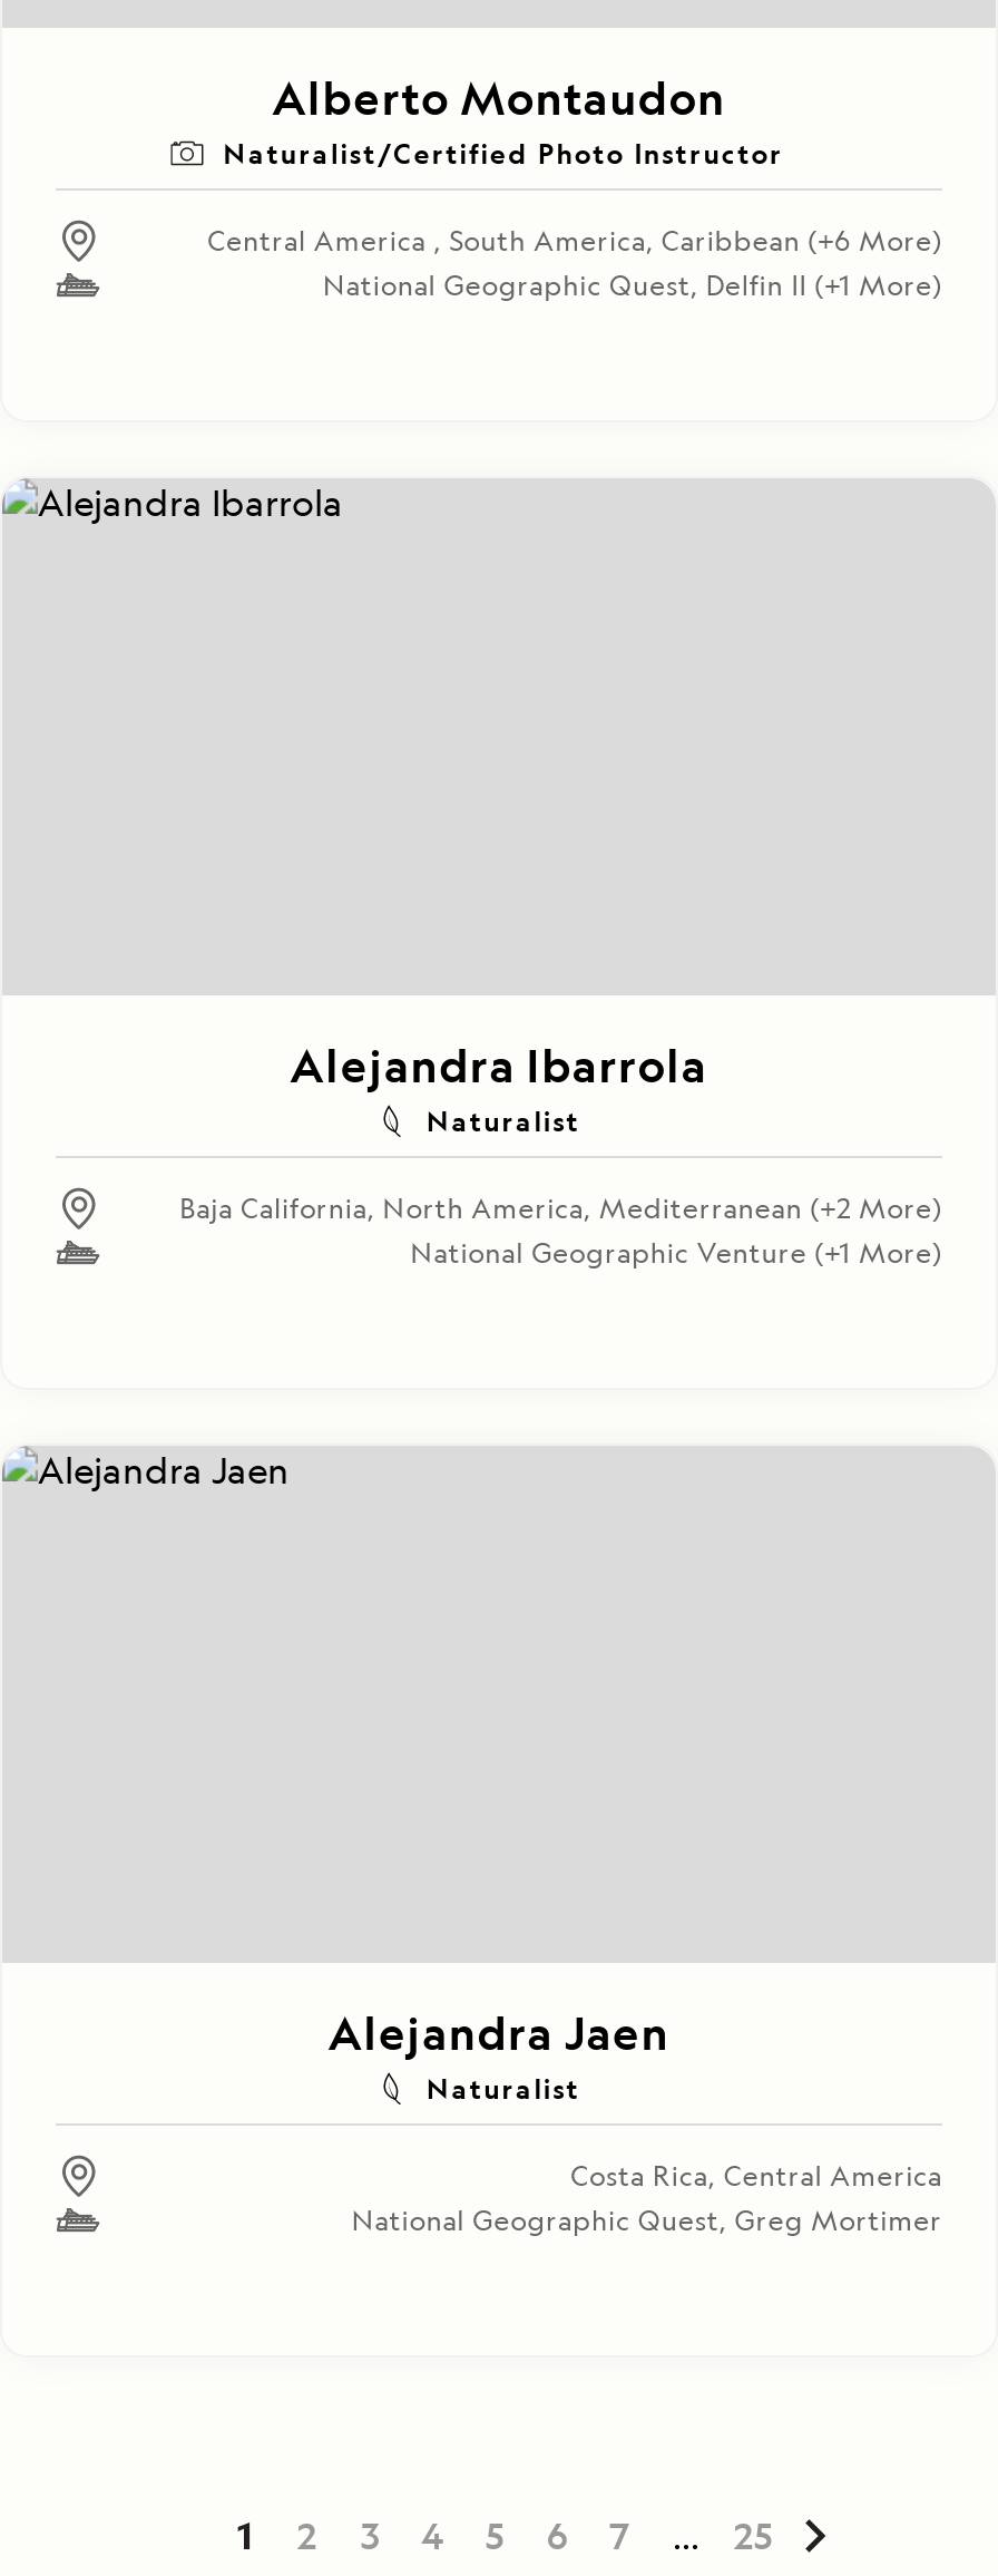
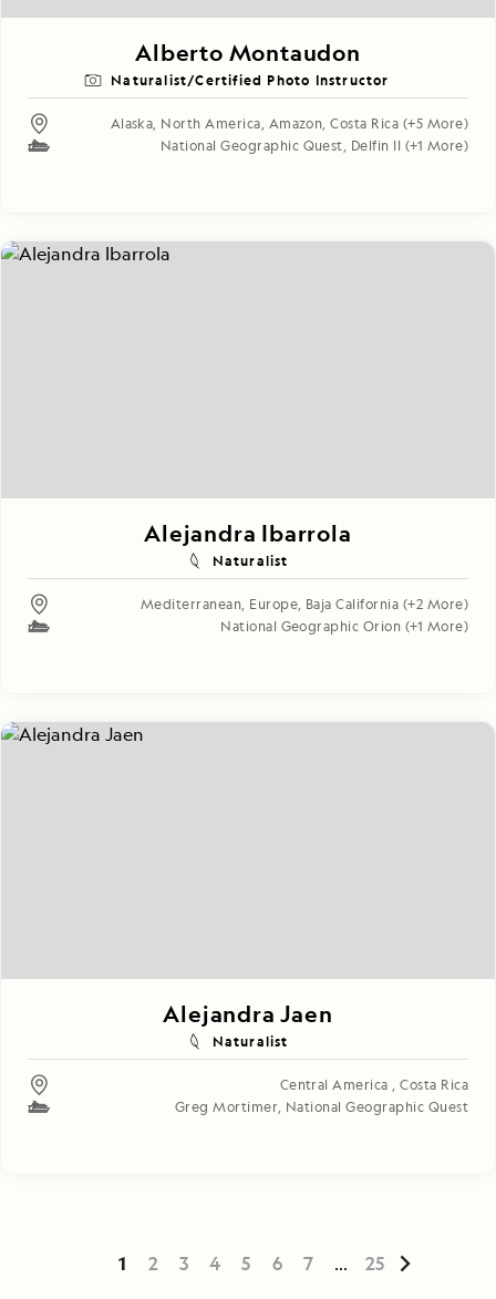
- Central America, South America, Caribbean (+6 More)
+ Alaska, North America, Amazon, Costa Rica (+5 More)

- Baja California, North America, Mediterranean (+2 More)
- National Geographic Venture (+1 More)
+ Mediterranean, Europe, Baja California (+2 More)
+ National Geographic Orion (+1 More)

- Costa Rica, Central America
- National Geographic Quest, Greg Mortimer
+ Central America, Costa Rica
+ Greg Mortimer, National Geographic Quest
